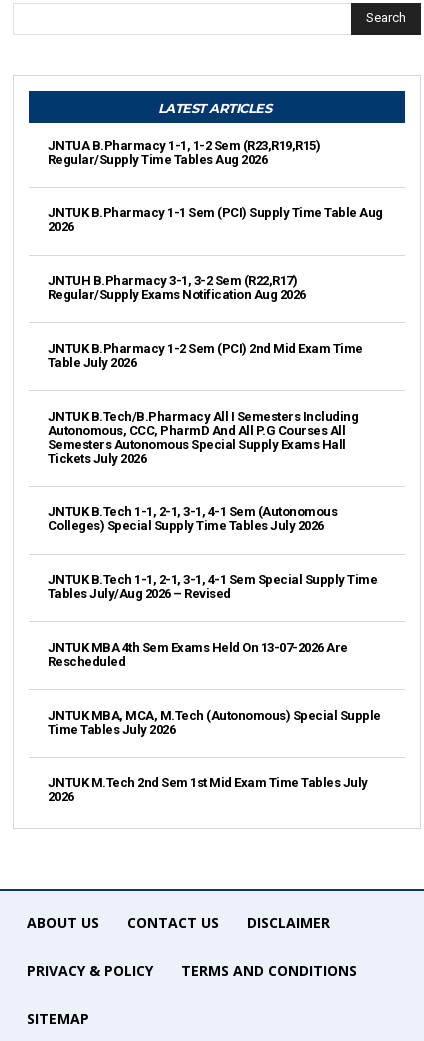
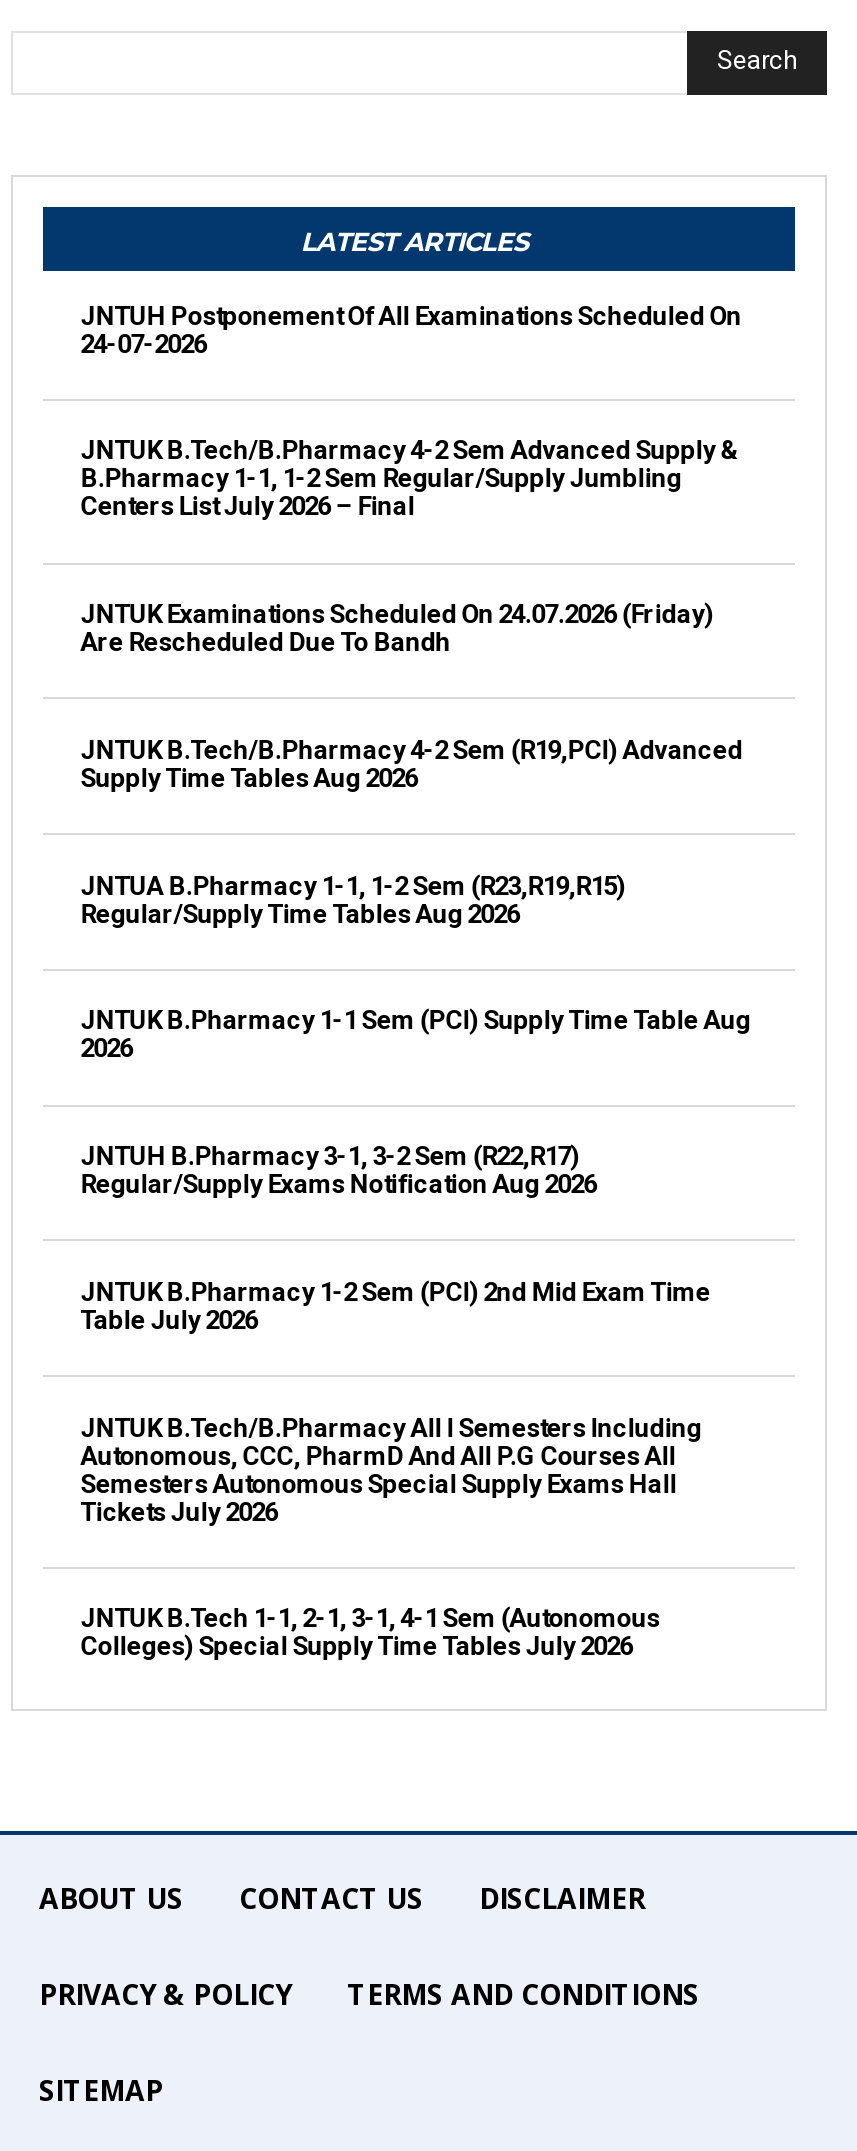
+ JNTUH Postponement Of All Examinations Scheduled On
+ 24-07-2026

+ JNTUK B.Tech/B.Pharmacy 4-2 Sem Advanced Supply &
+ B.Pharmacy 1-1, 1-2 Sem Regular/Supply Jumbling
+ Centers List July 2026 – Final

+ JNTUK Examinations Scheduled On 24.07.2026 (Friday)
+ Are Rescheduled Due To Bandh

+ JNTUK B.Tech/B.Pharmacy 4-2 Sem (R19,PCI) Advanced
+ Supply Time Tables Aug 2026

moved down: JNTUA B.Pharmacy 1-1, 1-2 Sem (R23,R19,R15) | Regular/Supply Time Tables Aug 2026 | JNTUK B.Pharmacy 1-1 Sem (PCI) Supply Time Table Aug | ... | JNTUK B.Tech 1-1, 2-1, 3-1, 4-1 Sem (Autonomous | Colleges) Special Supply Time Tables July 2026

- JNTUK B.Tech 1-1, 2-1, 3-1, 4-1 Sem Special Supply Time
- Tables July/Aug 2026 – Revised

- JNTUK MBA 4th Sem Exams Held On 13-07-2026 Are
- Rescheduled

- JNTUK MBA, MCA, M.Tech (Autonomous) Special Supple
- Time Tables July 2026

- JNTUK M.Tech 2nd Sem 1st Mid Exam Time Tables July
- 2026
